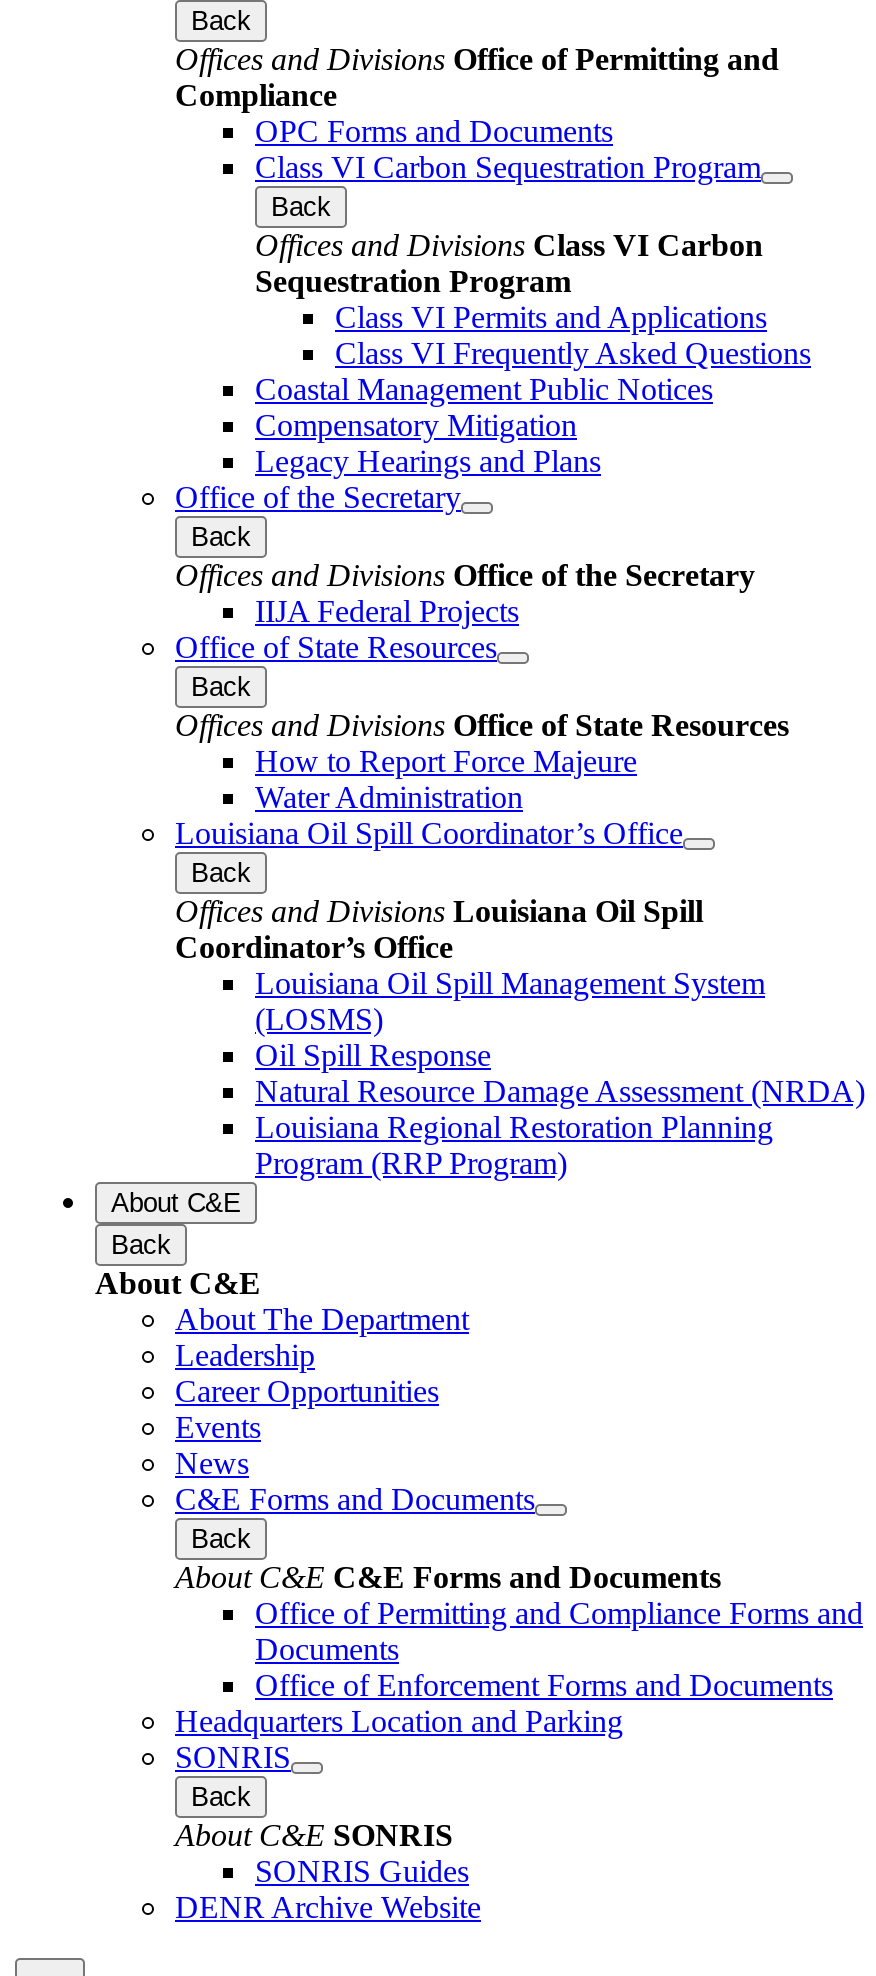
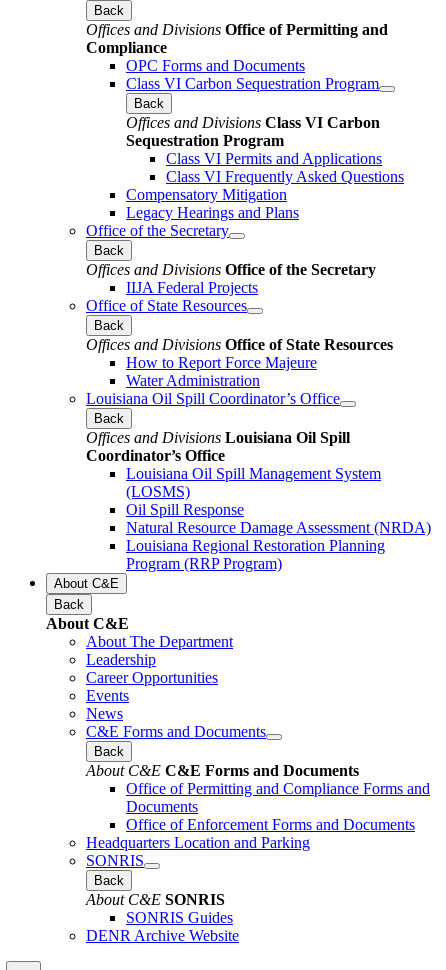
- Coastal Management Public Notices
